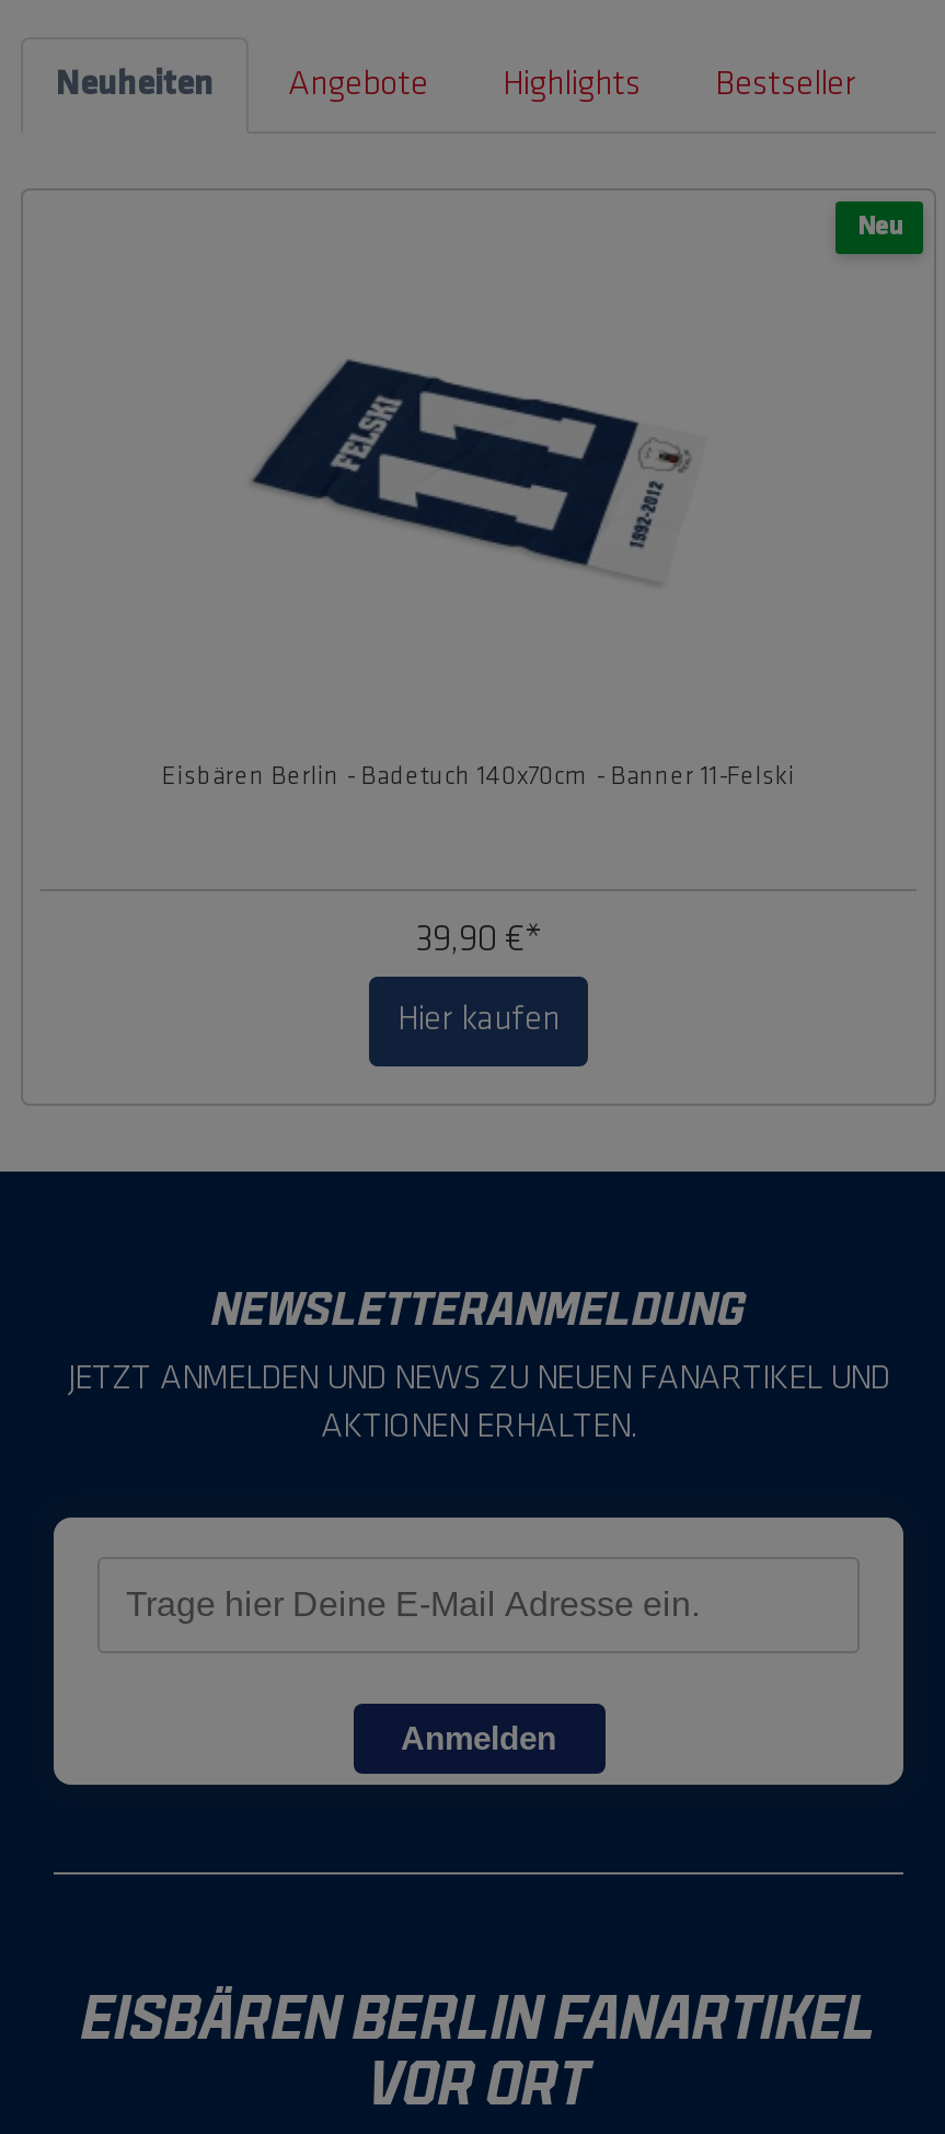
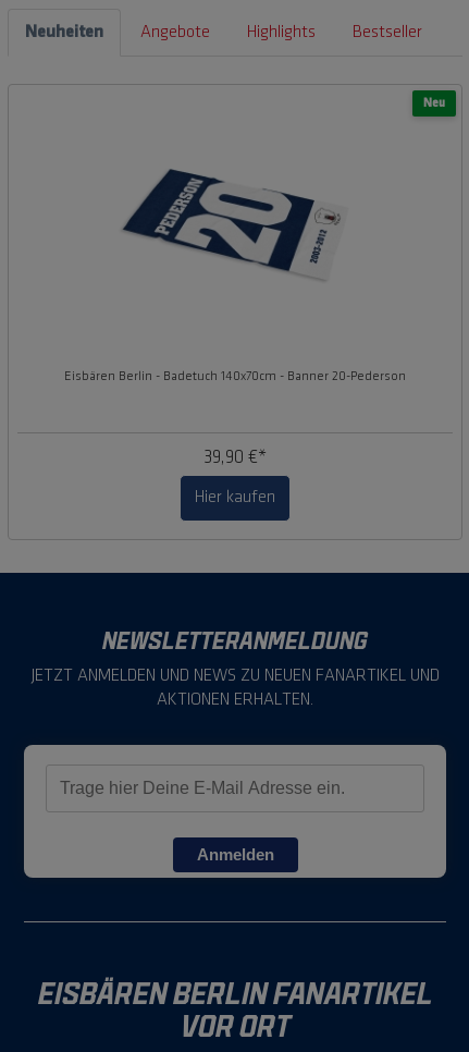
- [image]
+ [image]

- Eisbären Berlin - Badetuch 140x70cm - Banner 11-Felski
+ Eisbären Berlin - Badetuch 140x70cm - Banner 20-Pederson
